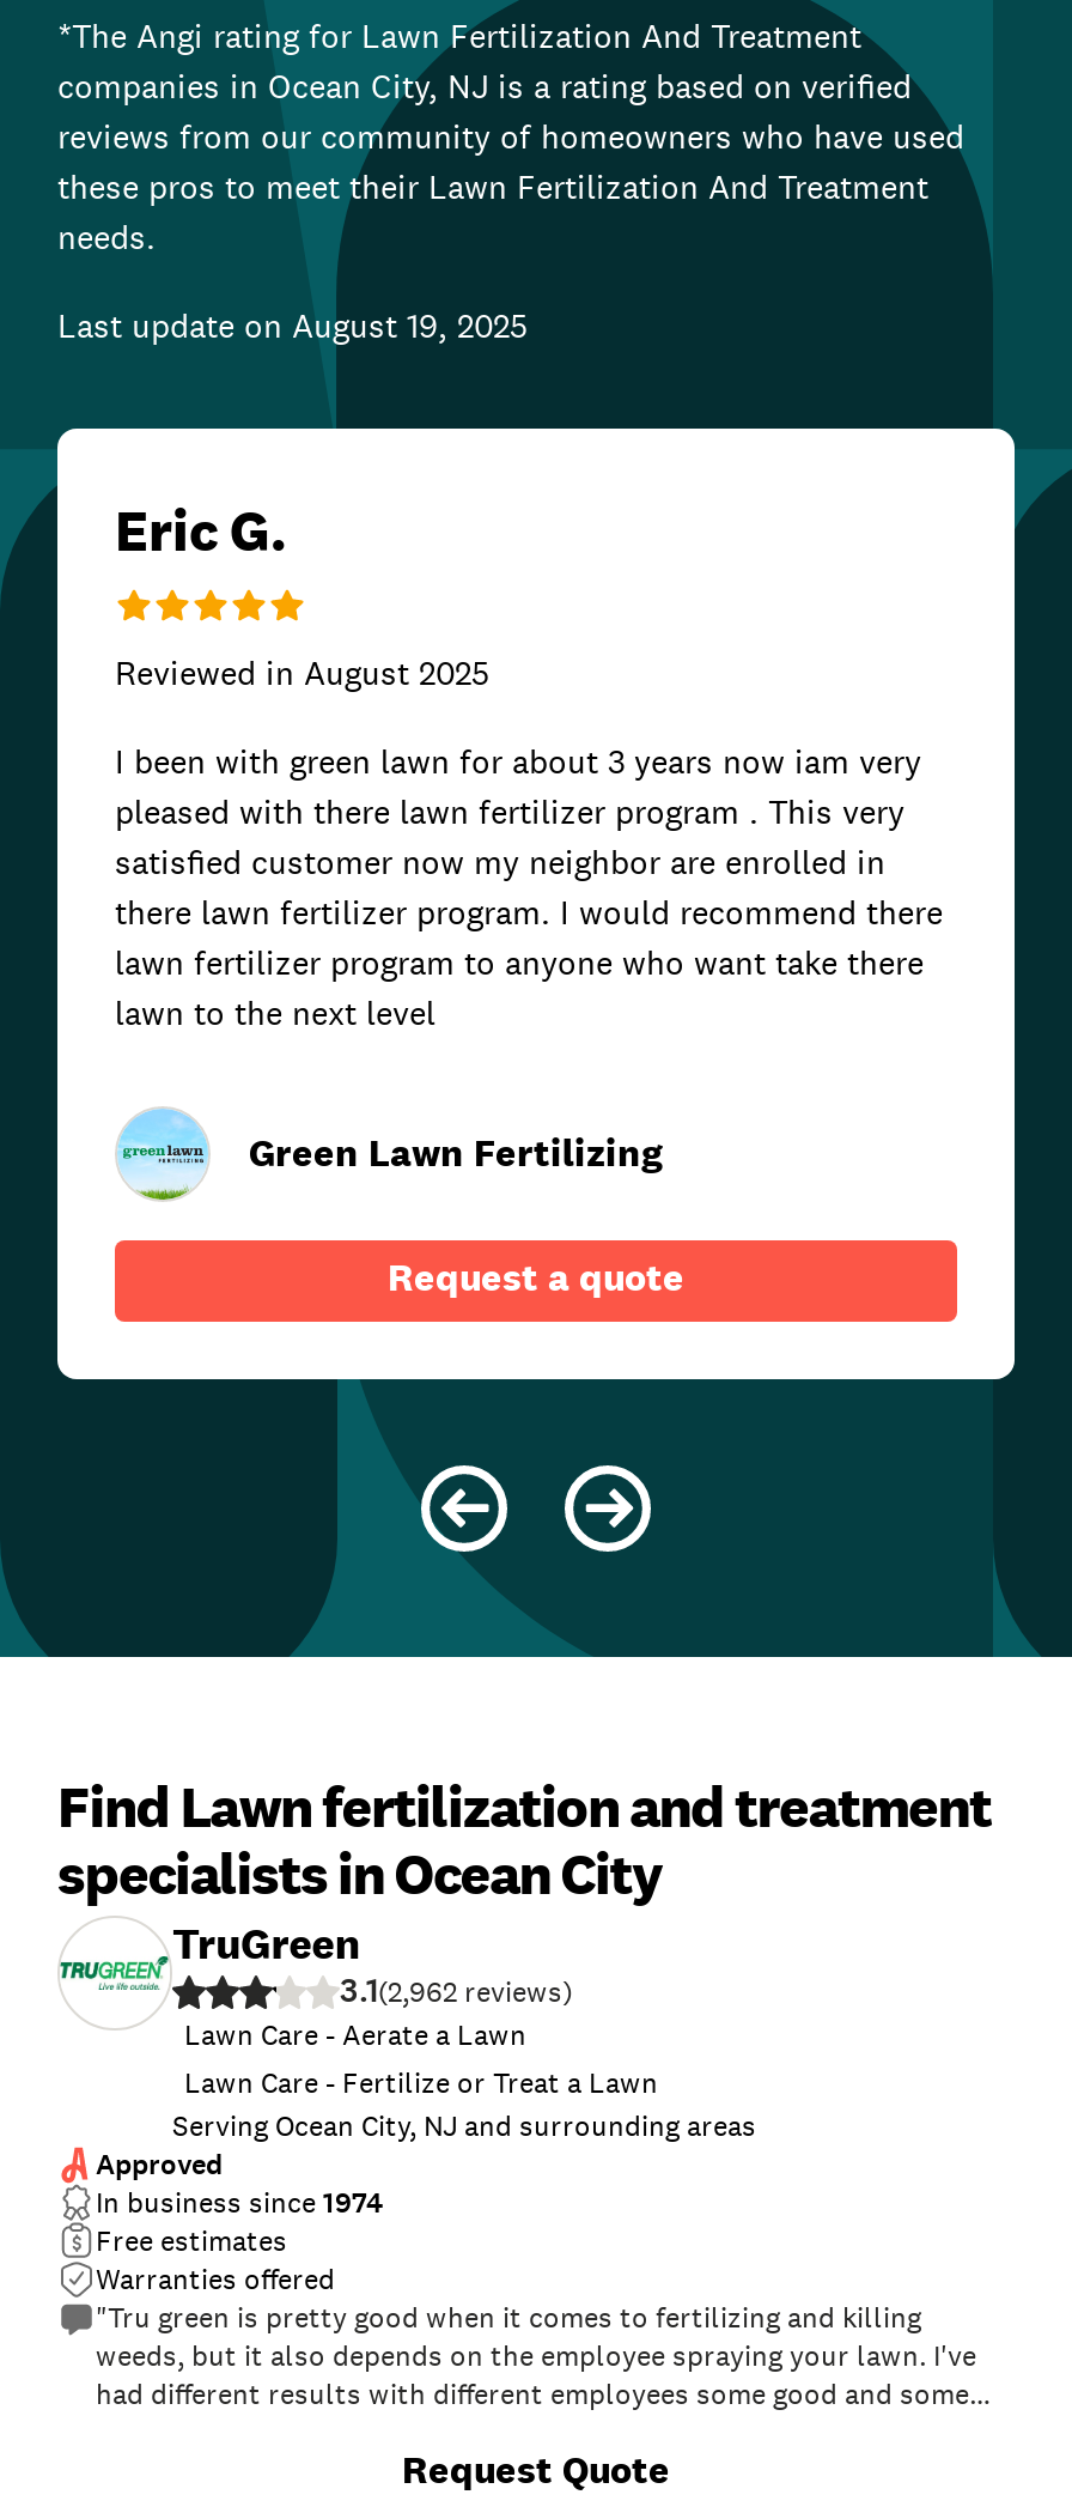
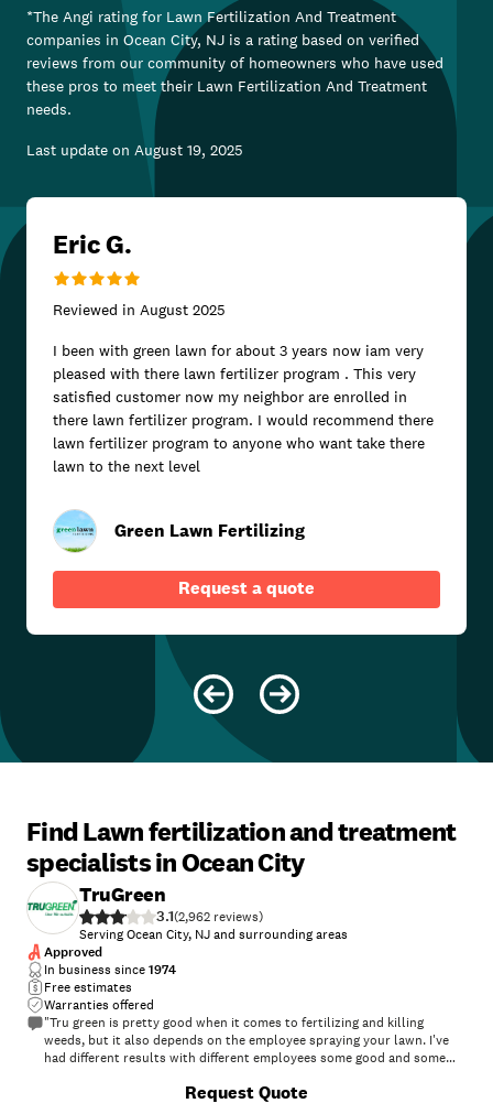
- Lawn Care - Aerate a Lawn
- Lawn Care - Fertilize or Treat a Lawn
